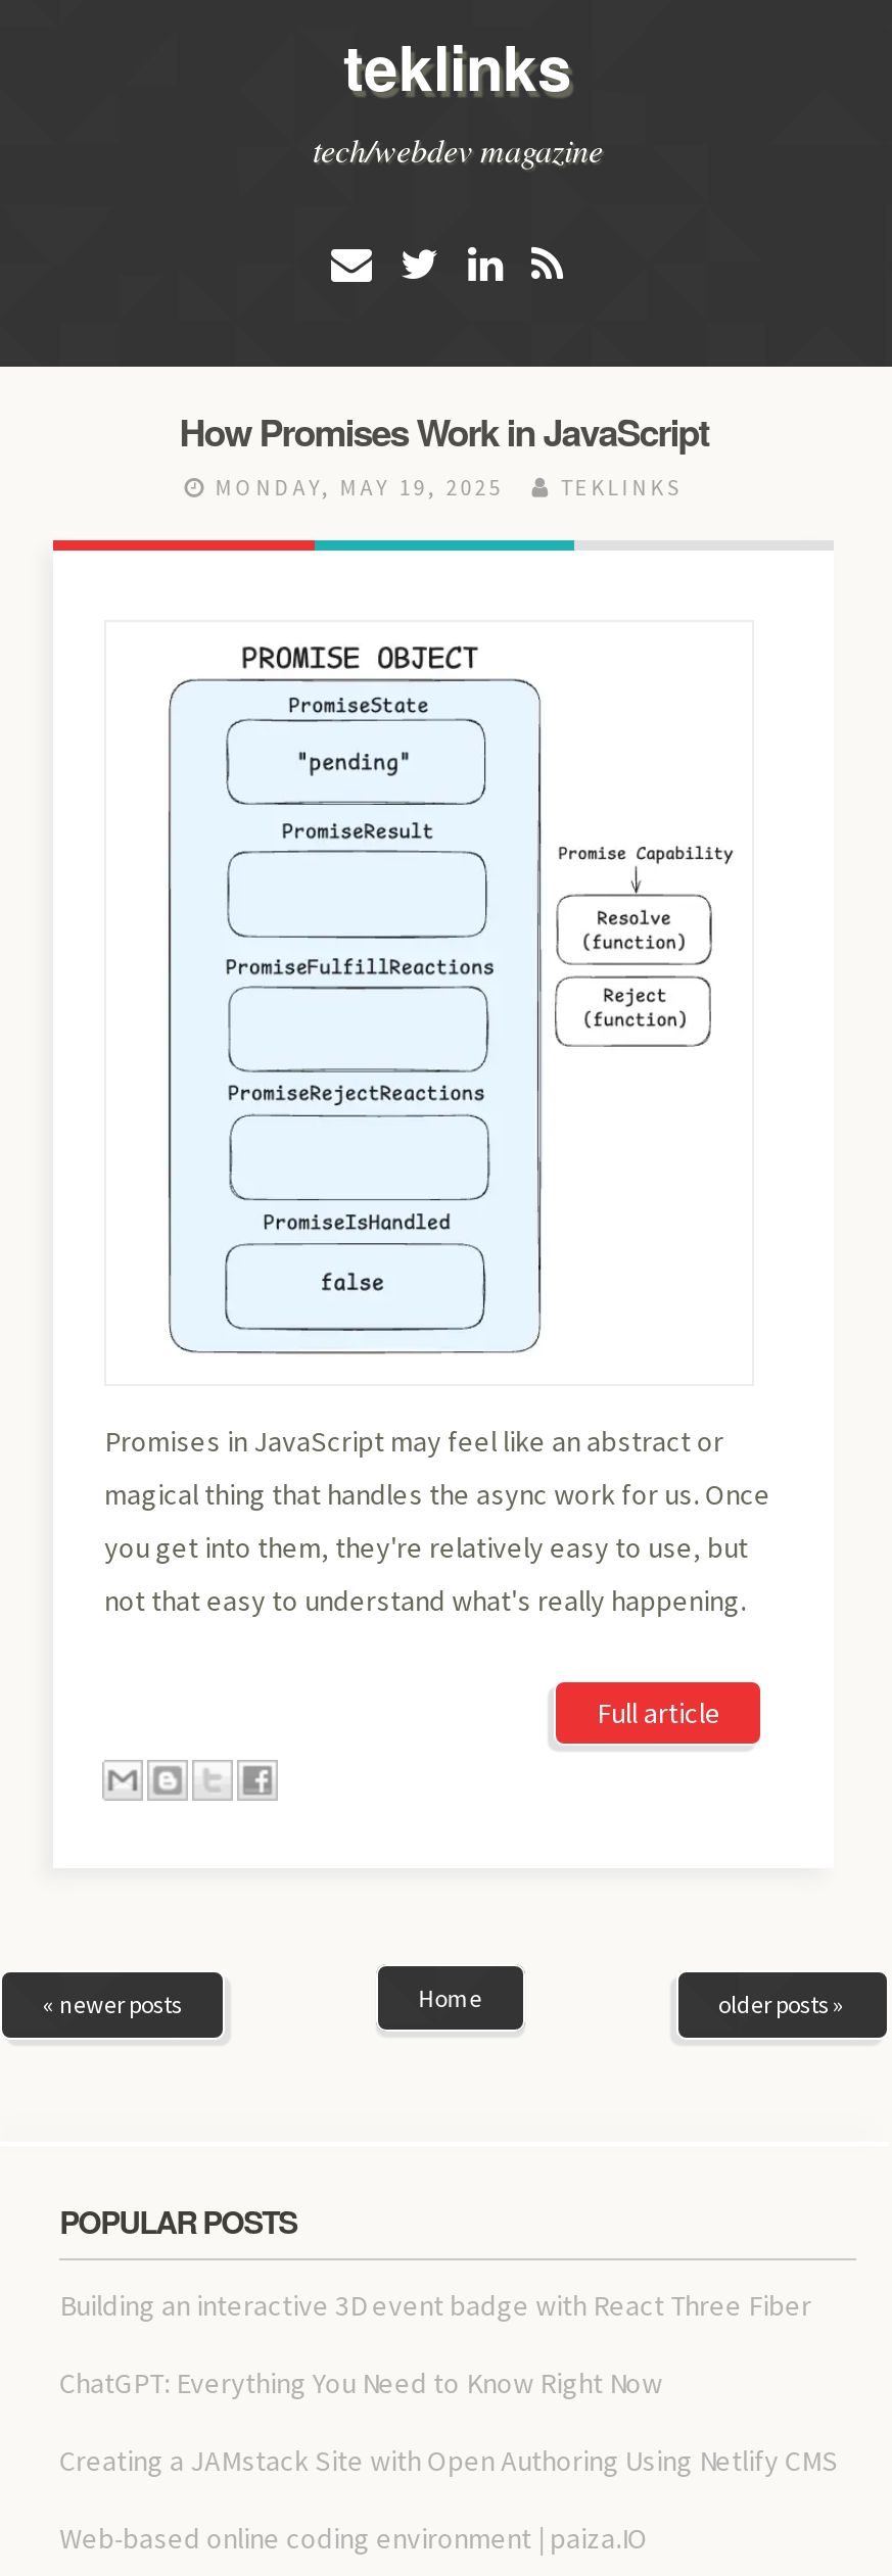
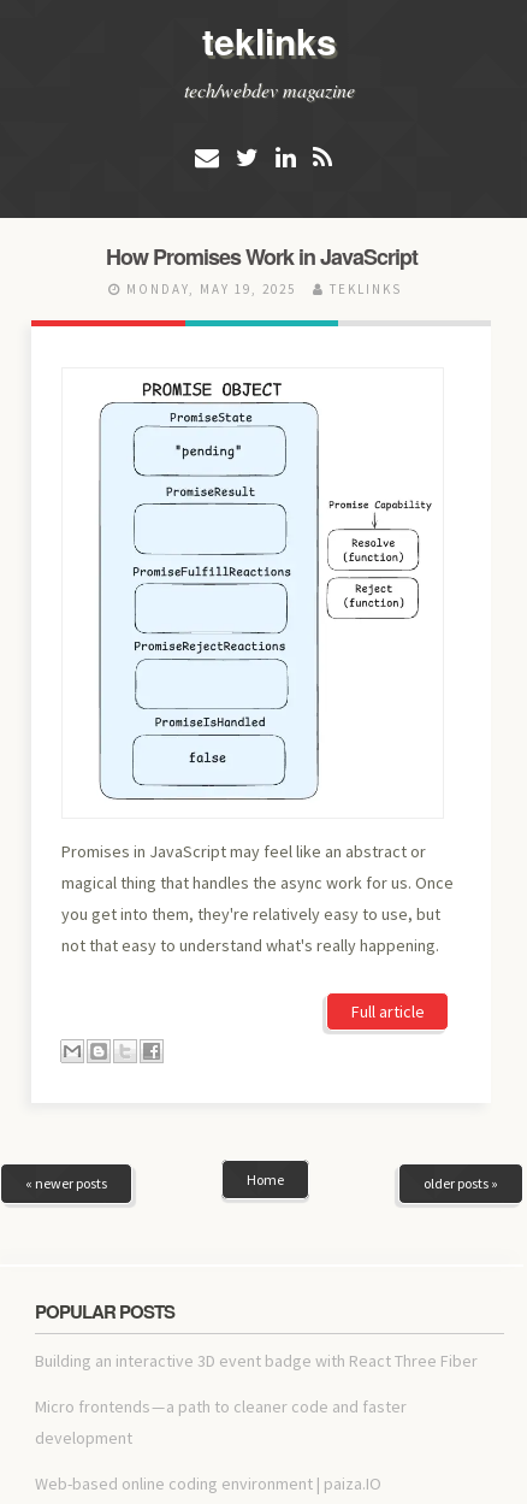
- ChatGPT: Everything You Need to Know Right Now
- Creating a JAMstack Site with Open Authoring Using Netlify CMS
+ Micro frontends — a path to cleaner code and faster
+ development
